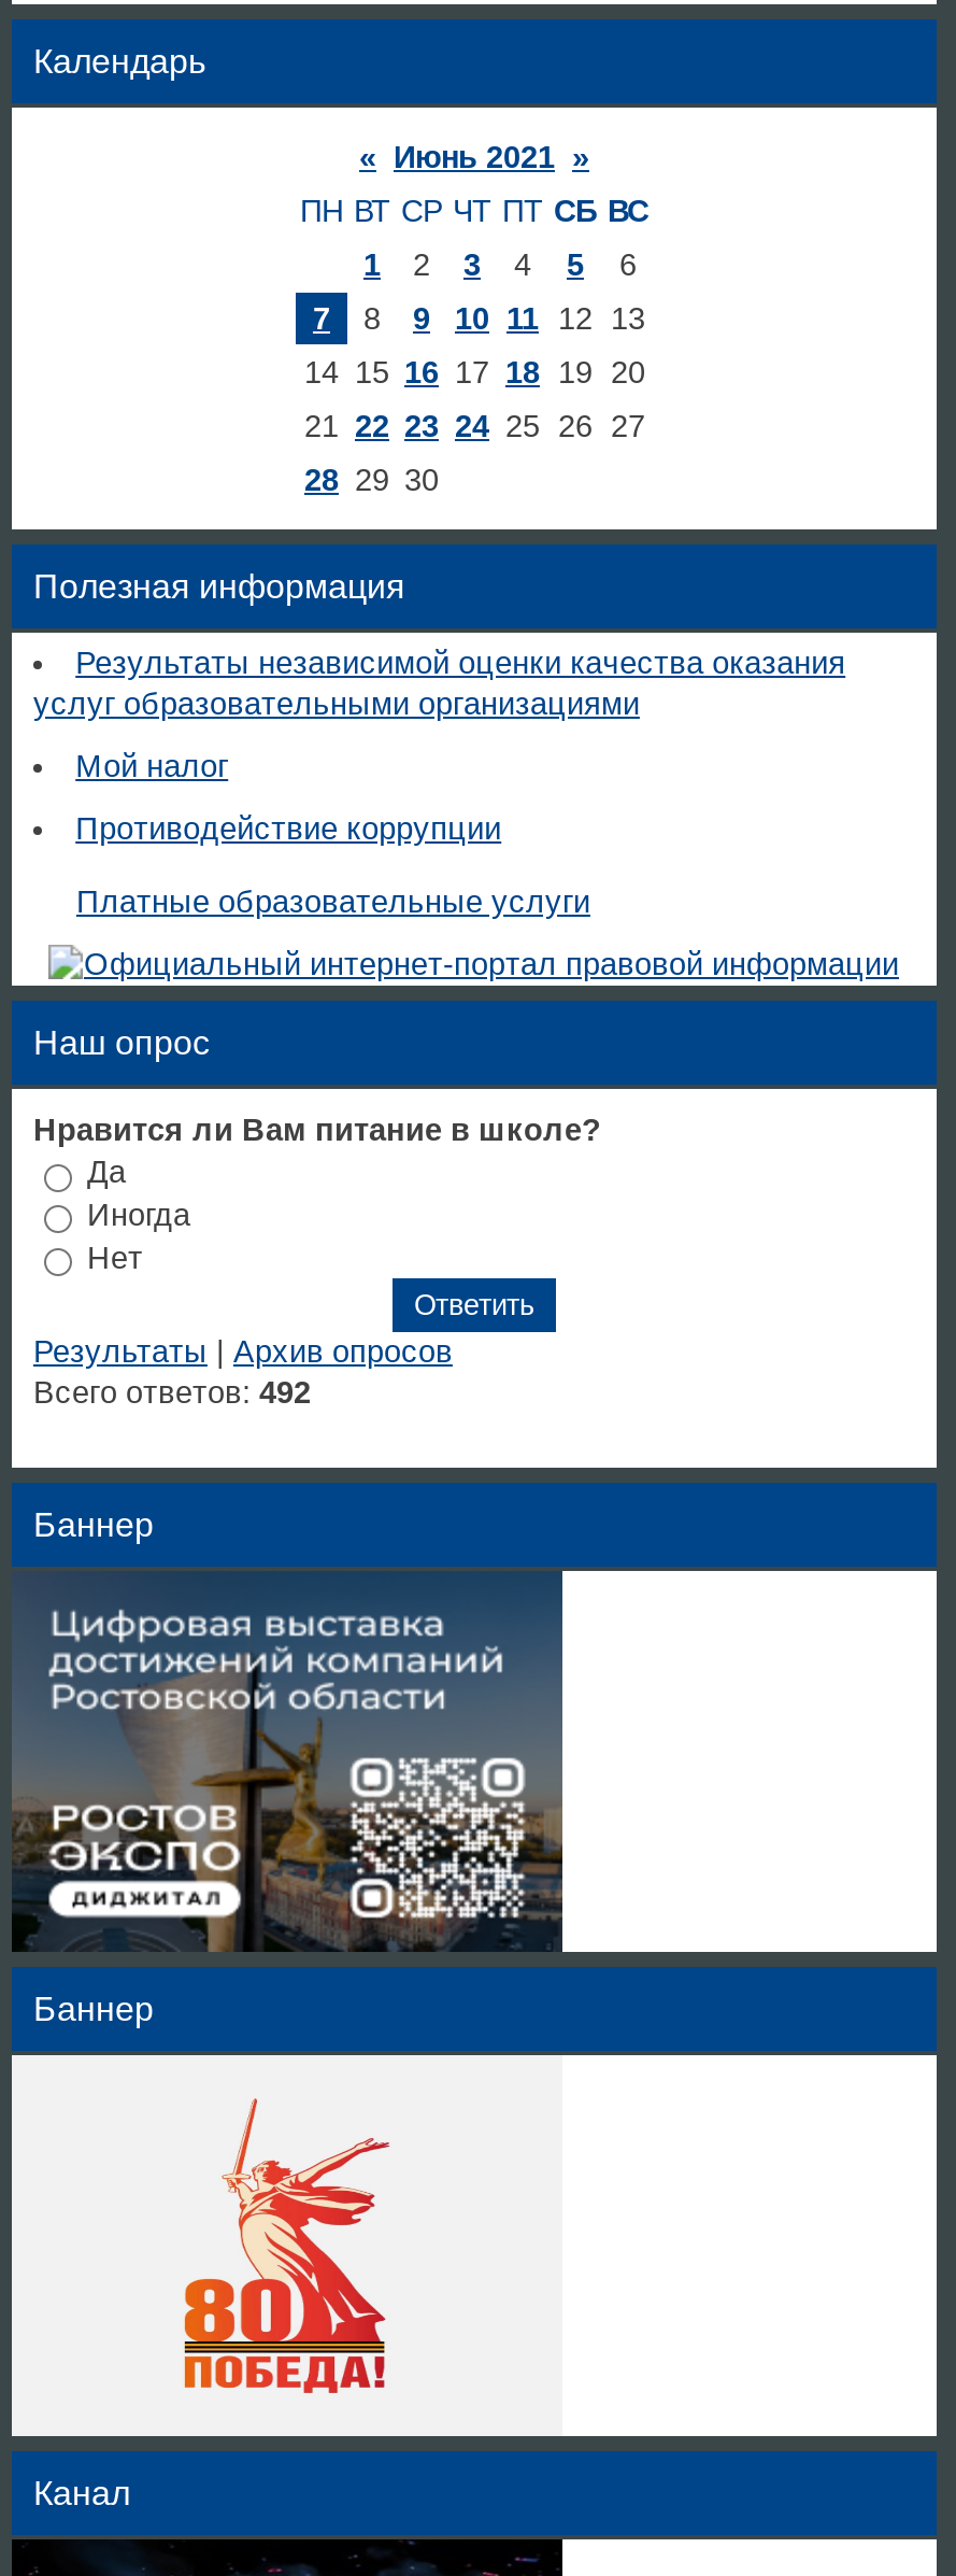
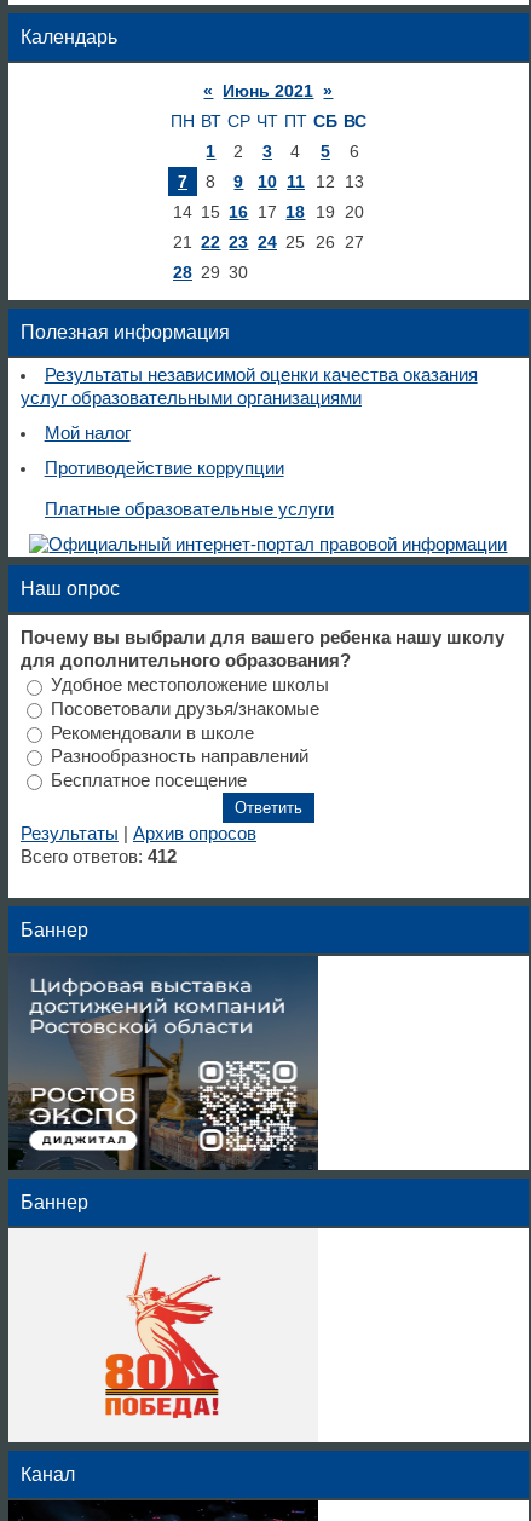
- Нравится ли Вам питание в школе?
- Да
- Иногда
- Нет
+ Почему вы выбрали для вашего ребенка нашу школу
+ для дополнительного образования?
+ Удобное местоположение школы
+ Посоветовали друзья/знакомые
+ Рекомендовали в школе
+ Разнообразность направлений
+ Бесплатное посещение

- Всего ответов: 492
+ Всего ответов: 412
